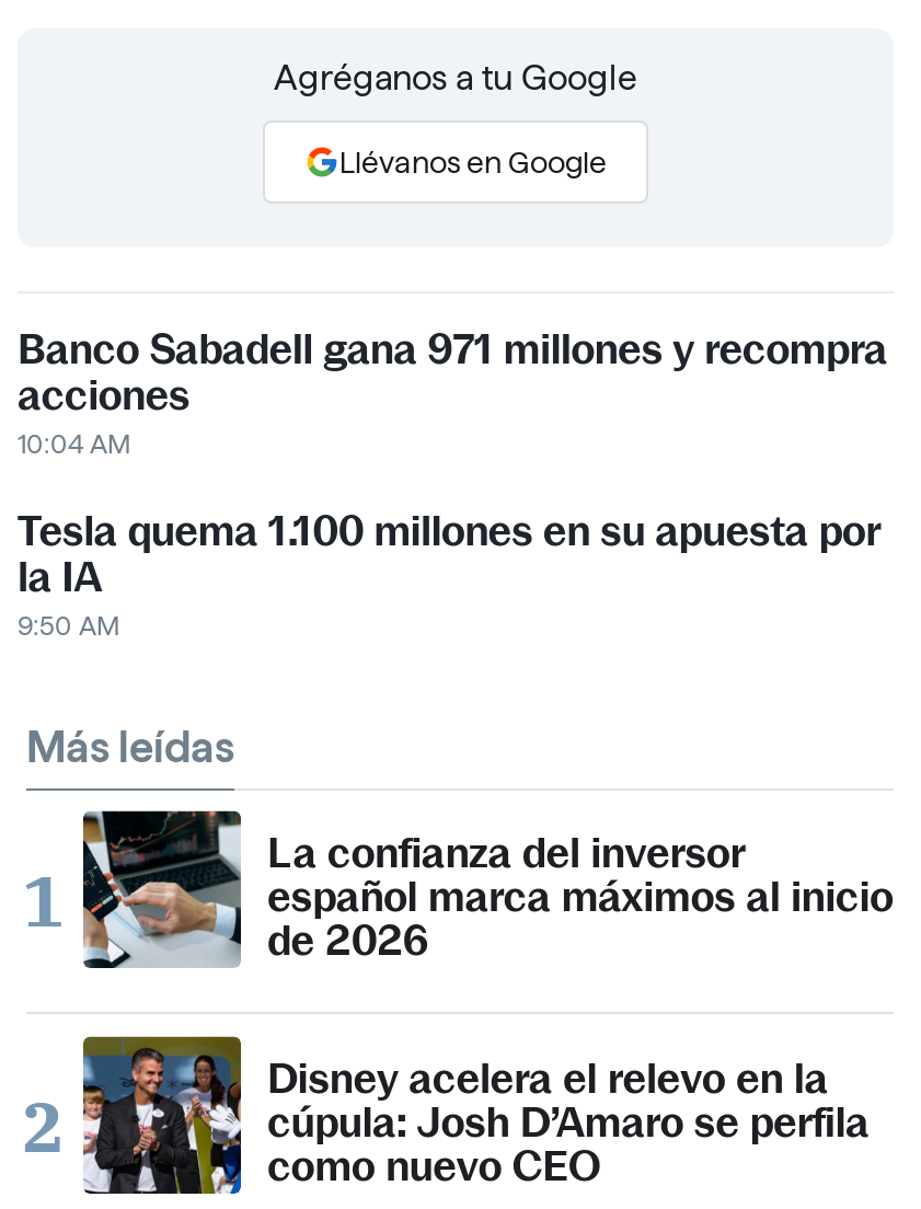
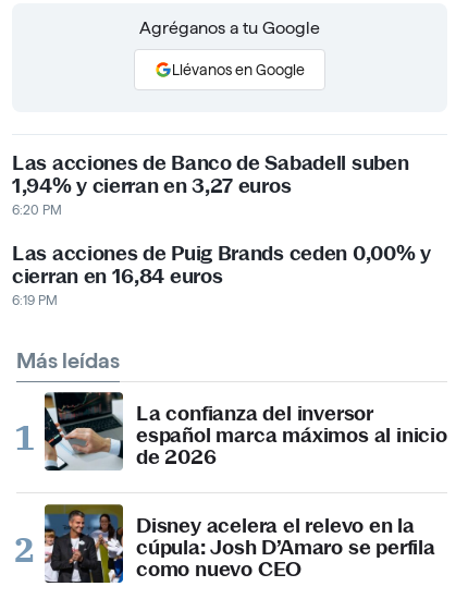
- Banco Sabadell gana 971 millones y recompra
- acciones
- 10:04 AM
+ Las acciones de Banco de Sabadell suben
+ 1,94% y cierran en 3,27 euros
+ 6:20 PM

- Tesla quema 1.100 millones en su apuesta por
- la IA
- 9:50 AM
+ Las acciones de Puig Brands ceden 0,00% y
+ cierran en 16,84 euros
+ 6:19 PM
